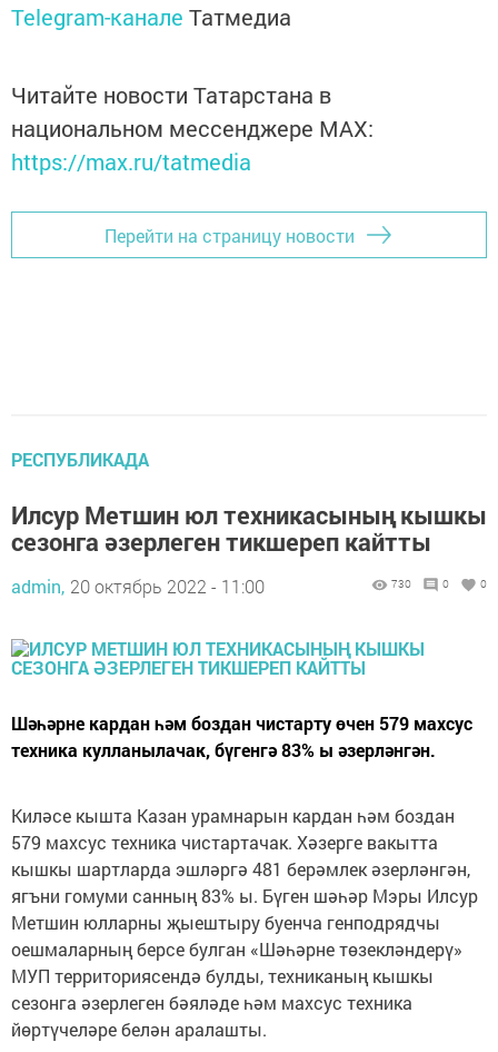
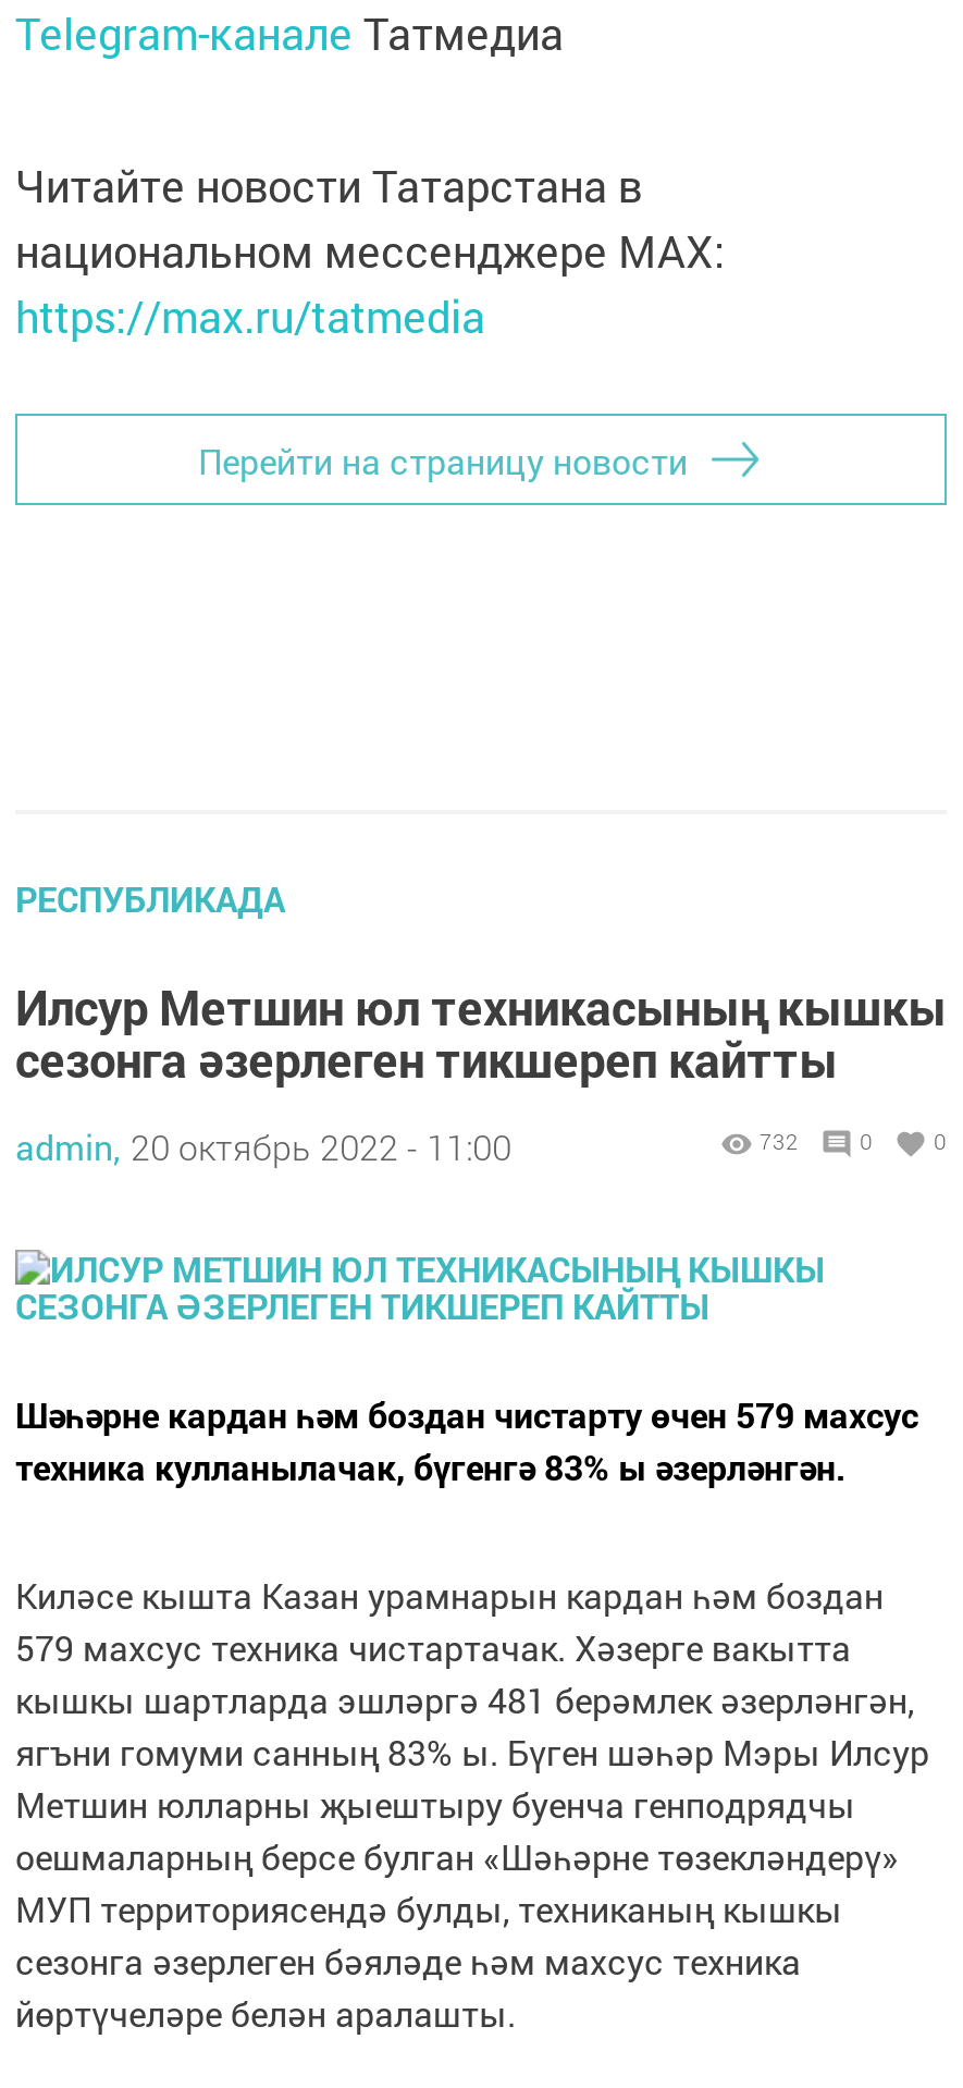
- 730
+ 732
